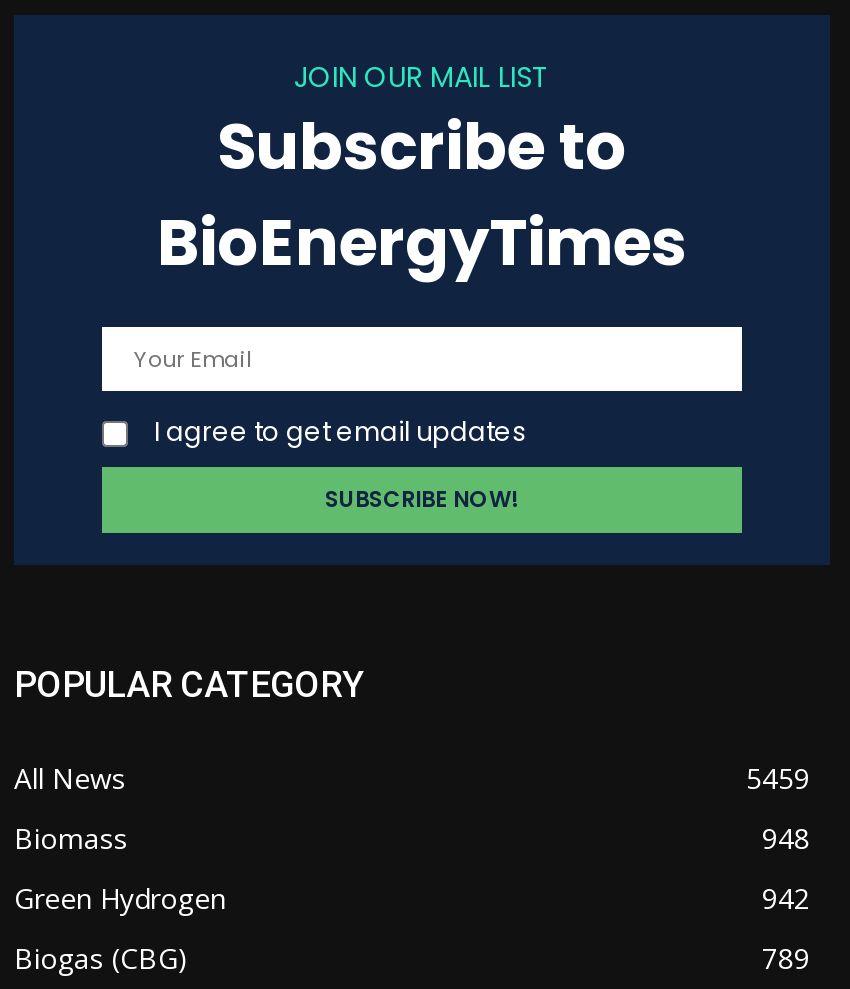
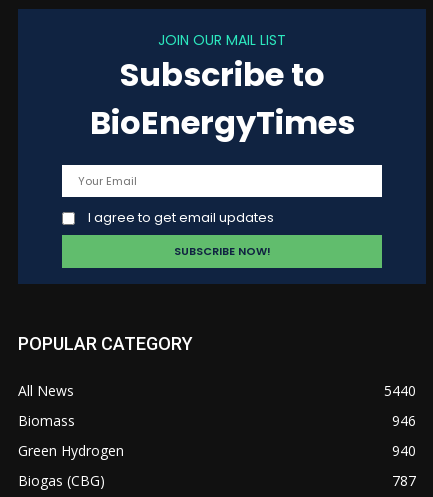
- 5459
+ 5440

- 948
+ 946

- 942
+ 940

- 789
+ 787
